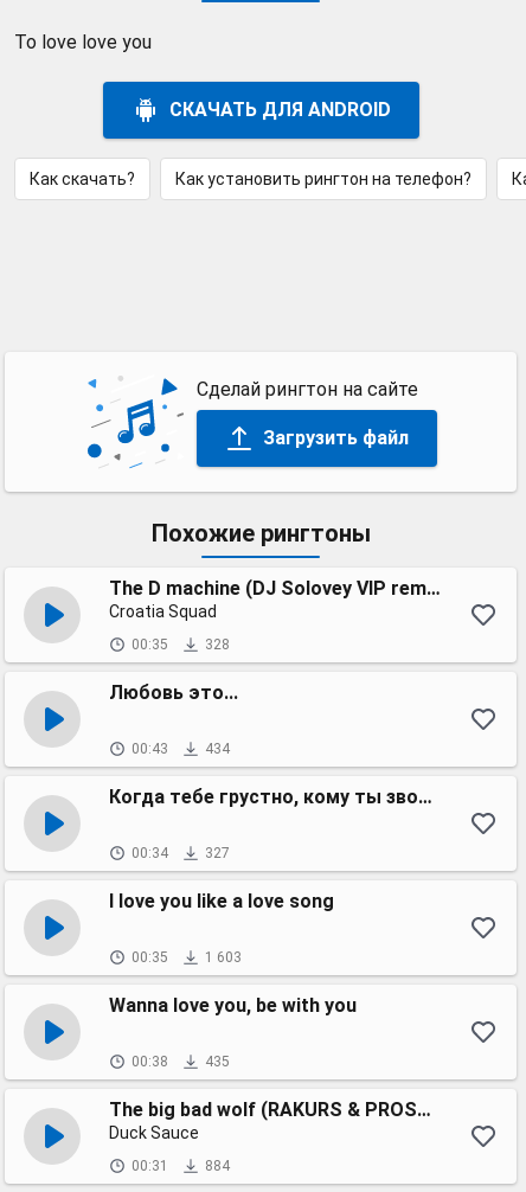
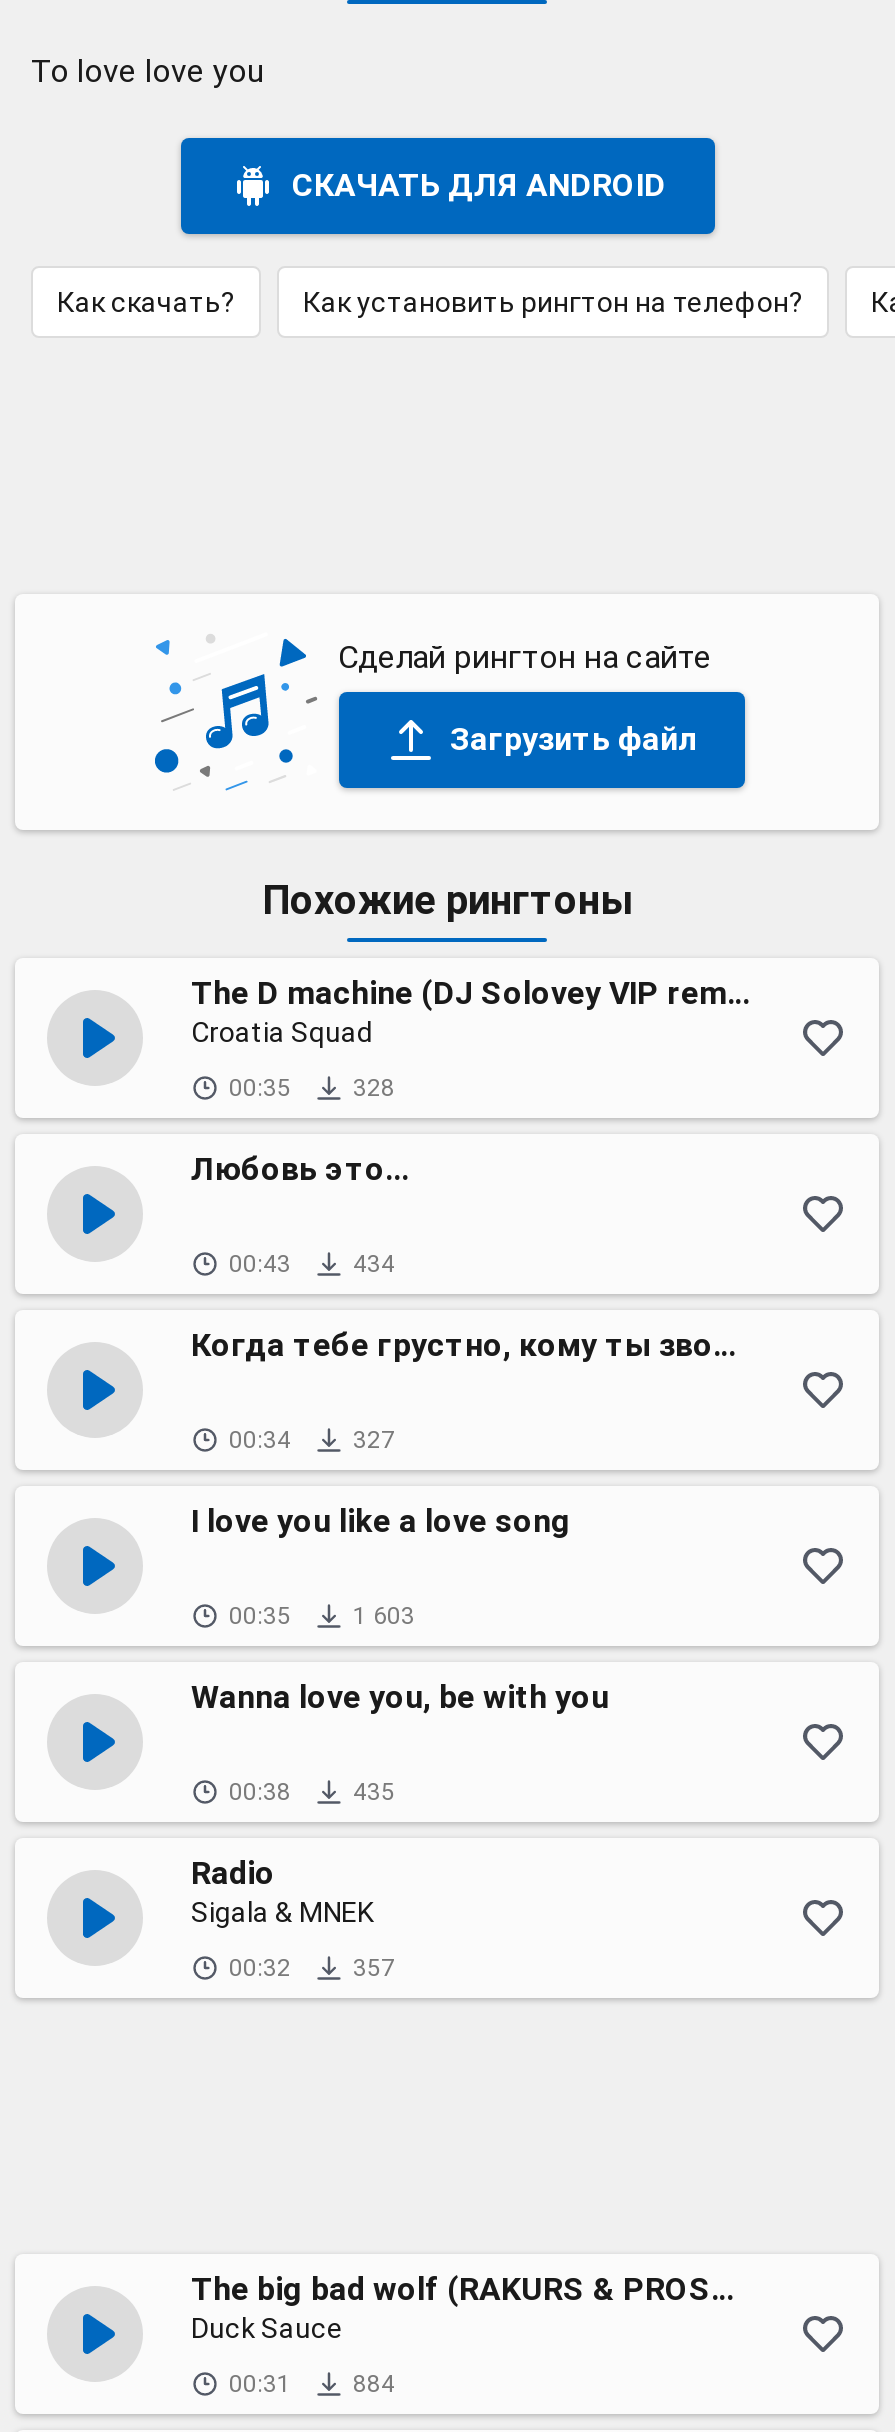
+ Radio
+ Sigala & MNEK
+ 00:32
+ 357
